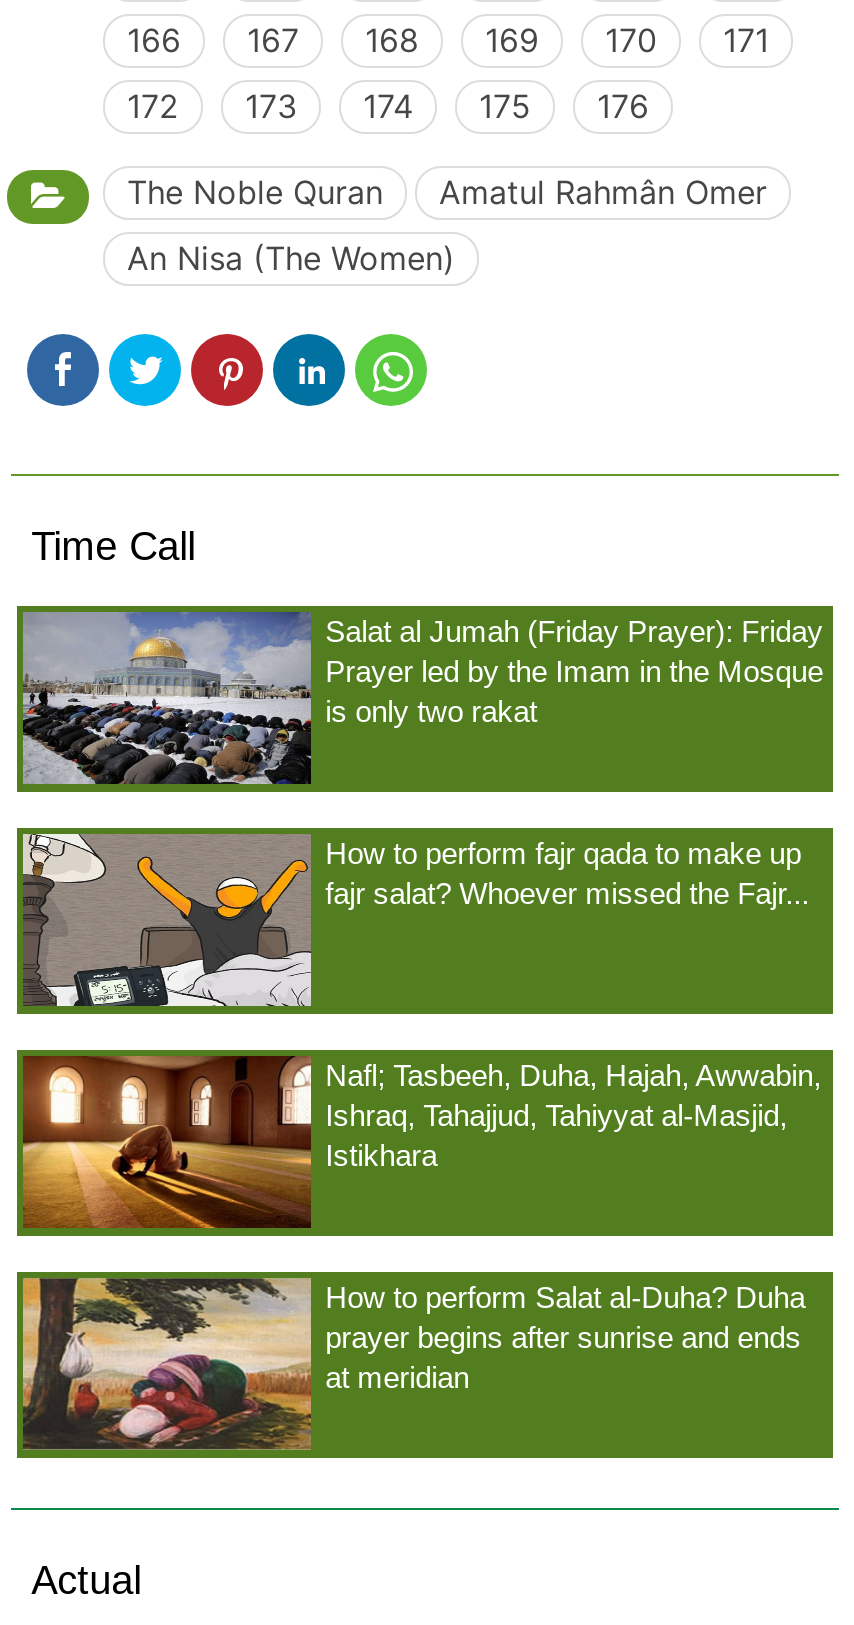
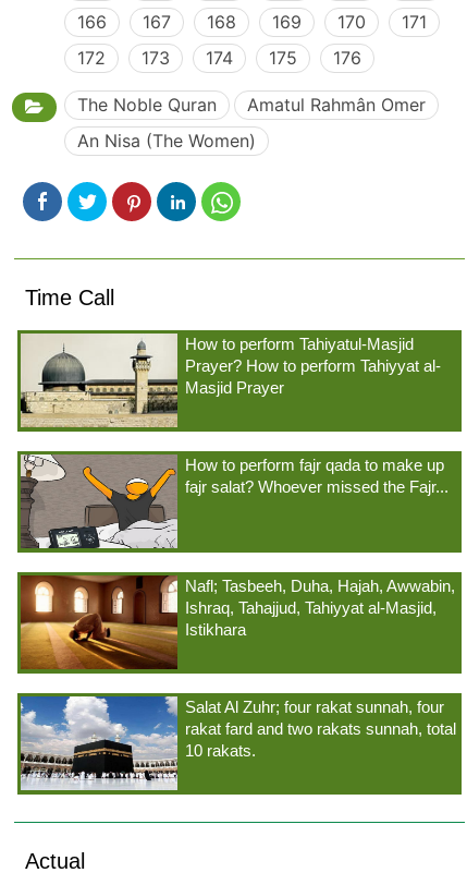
- [image]
- Salat al Jumah (Friday Prayer): Friday
- Prayer led by the Imam in the Mosque
- is only two rakat
+ [image]
+ How to perform Tahiyatul-Masjid
+ Prayer? How to perform Tahiyyat al-
+ Masjid Prayer

- [image]
- How to perform Salat al-Duha? Duha
- prayer begins after sunrise and ends
- at meridian
+ [image]
+ Salat Al Zuhr; four rakat sunnah, four
+ rakat fard and two rakats sunnah, total
+ 10 rakats.
